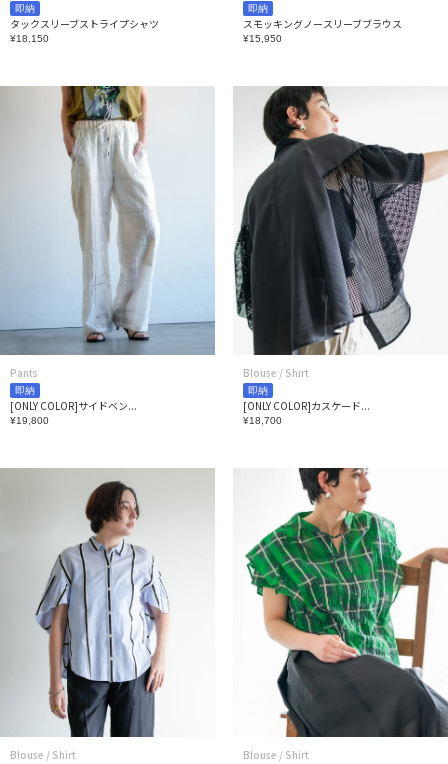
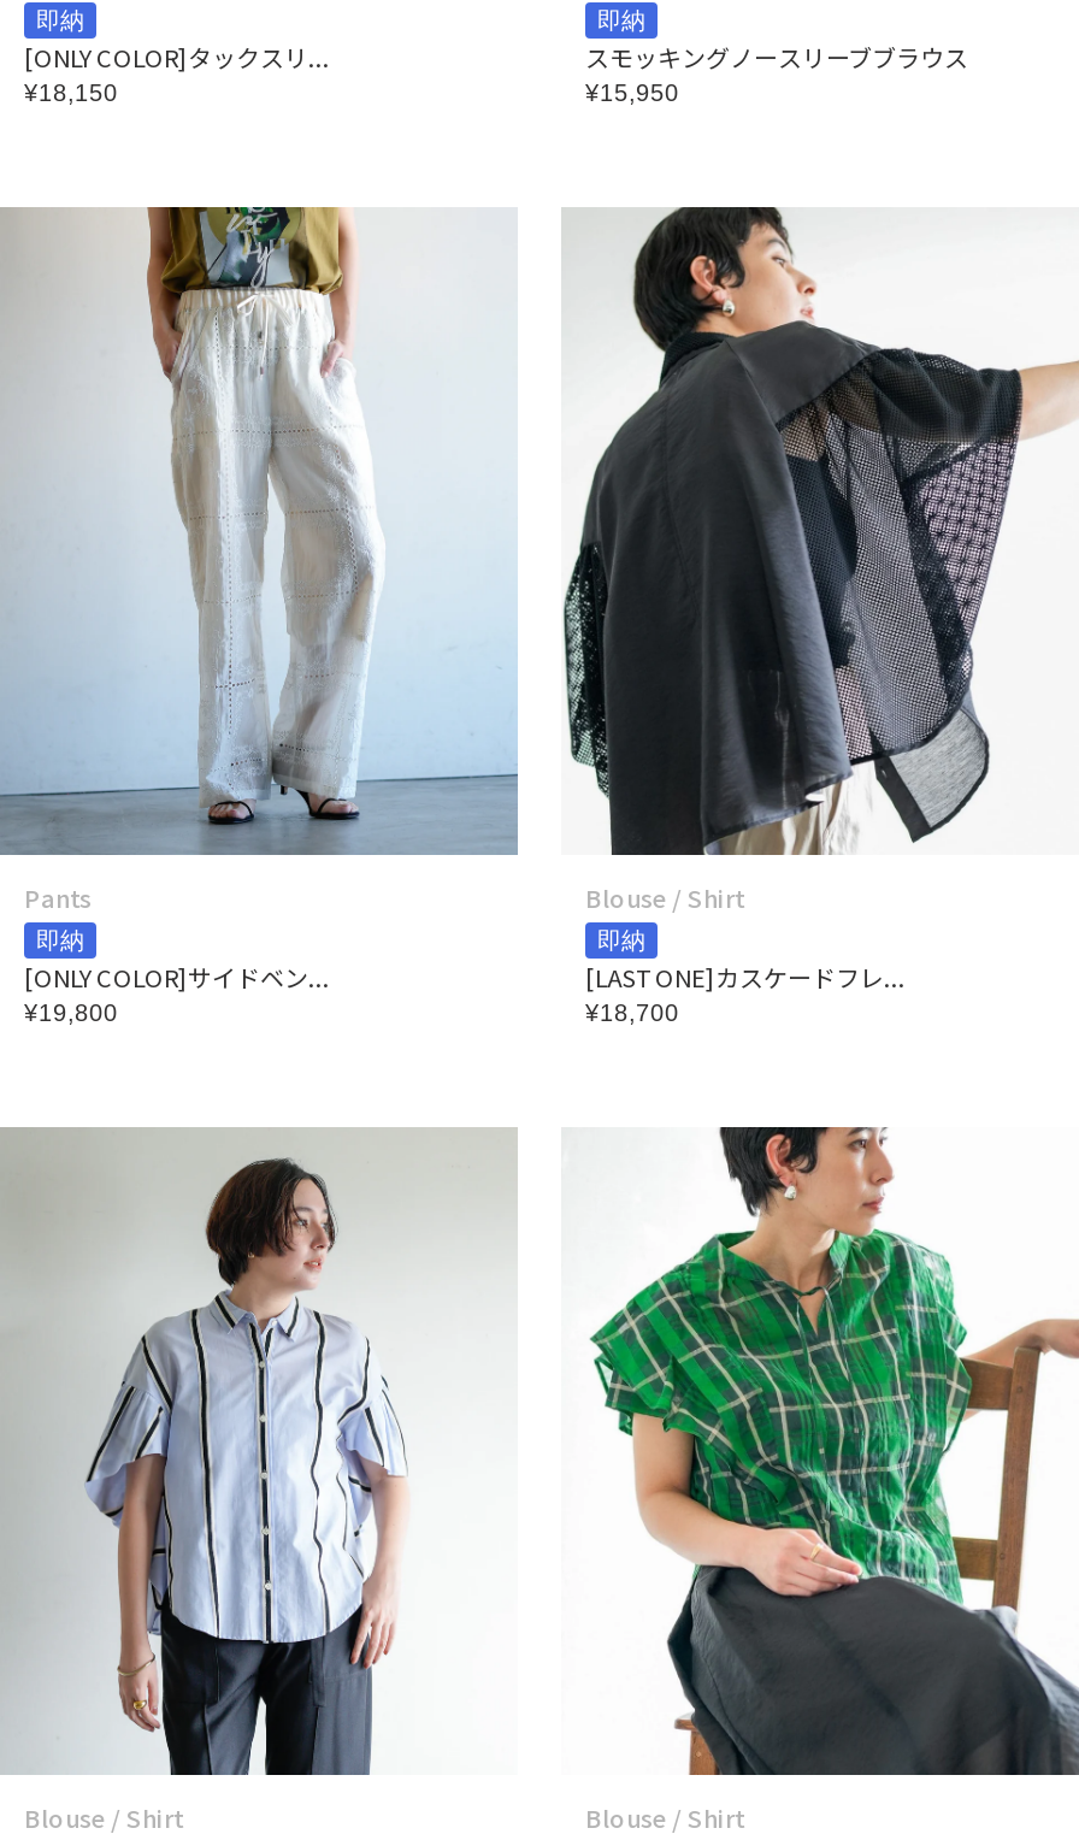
- タックスリーブストライプシャツ
+ [ONLY COLOR]タックスリ...

- [ONLY COLOR]カスケード...
+ [LAST ONE]カスケードフレ...
